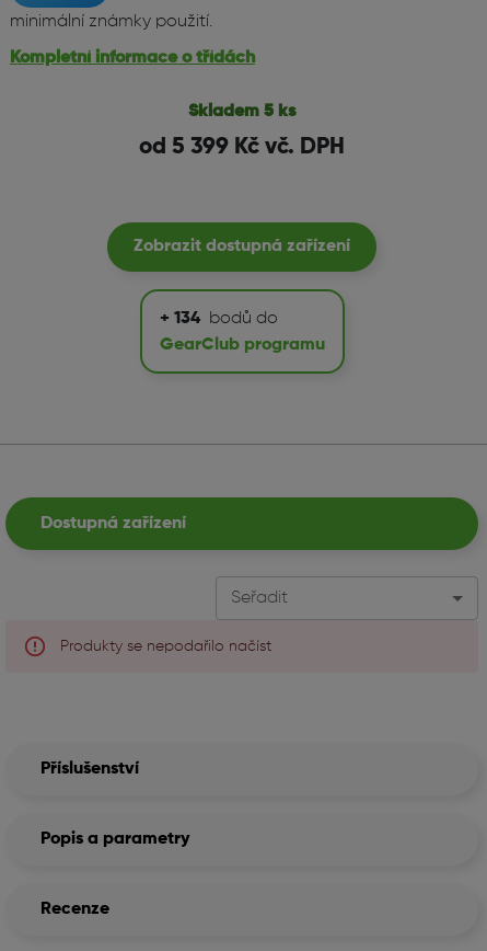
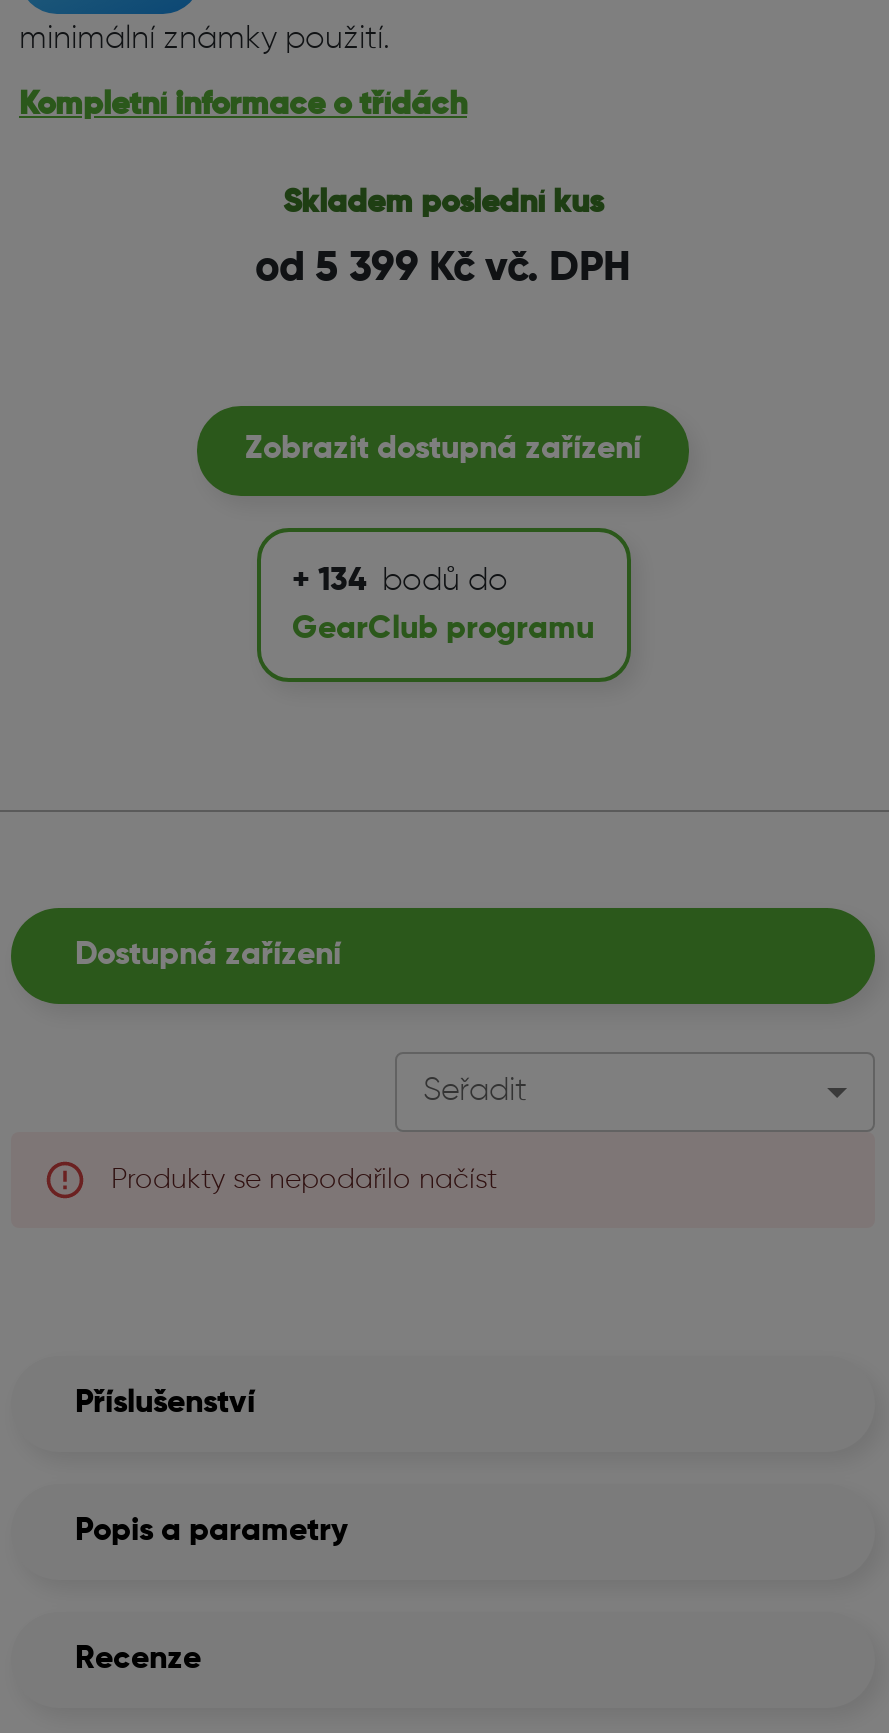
- Skladem 5 ks
+ Skladem poslední kus
